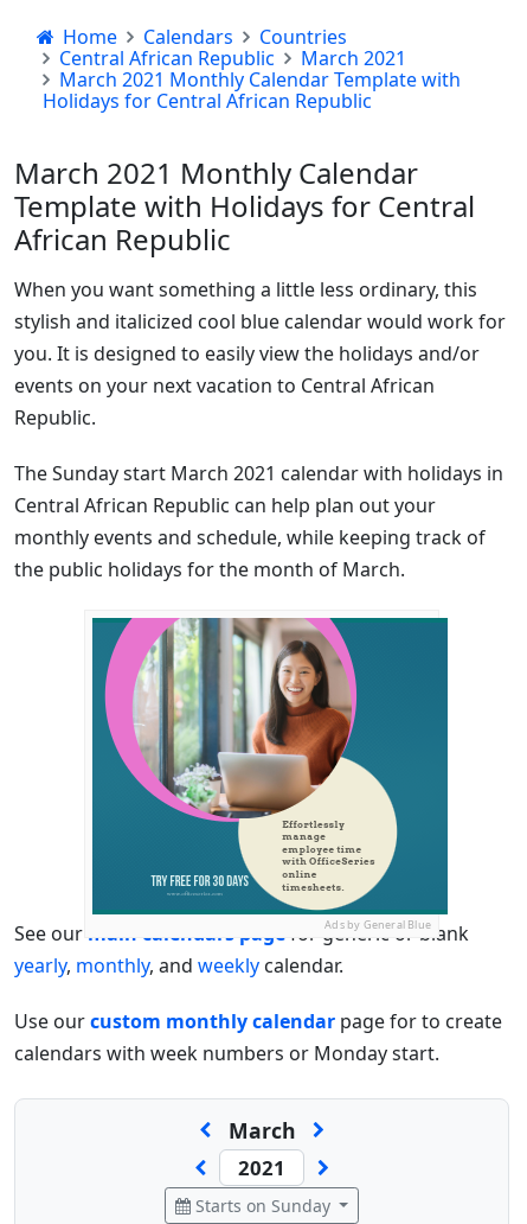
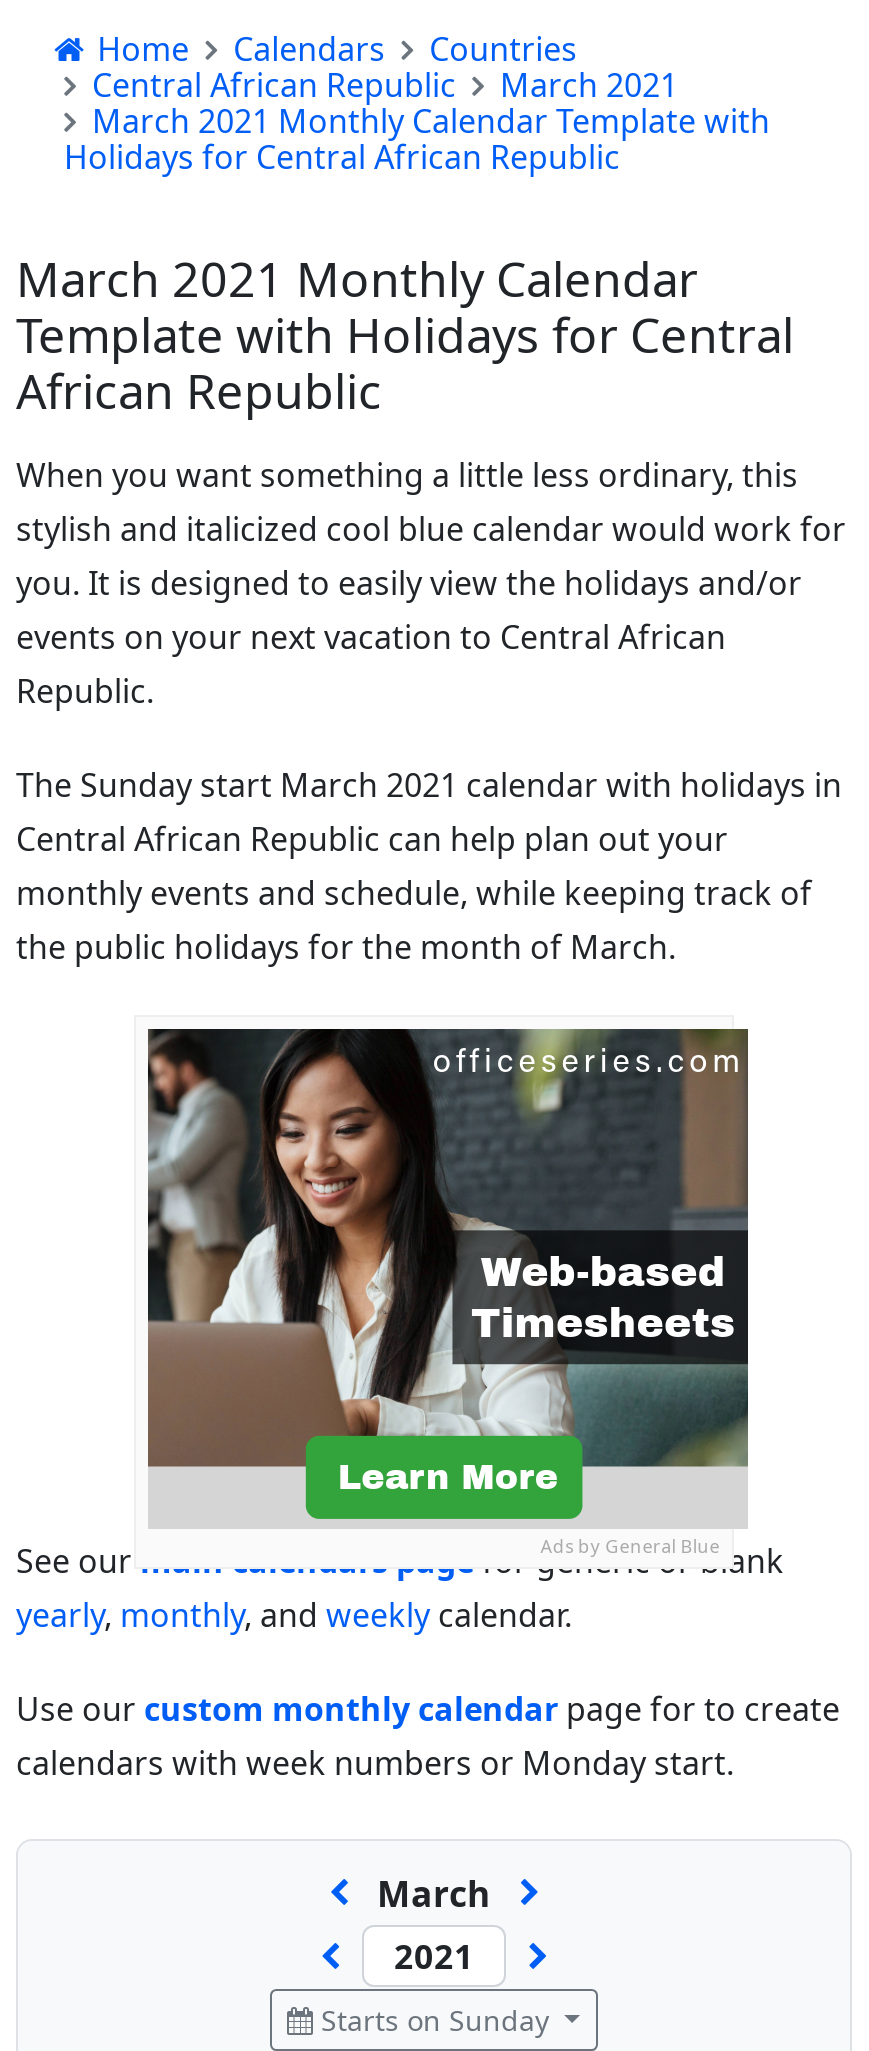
- [image]
+ [image]
